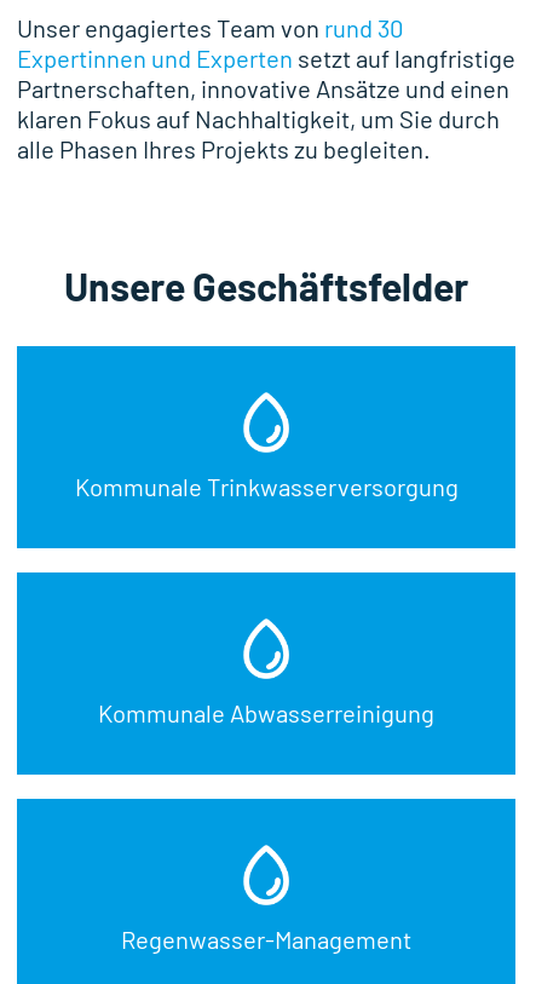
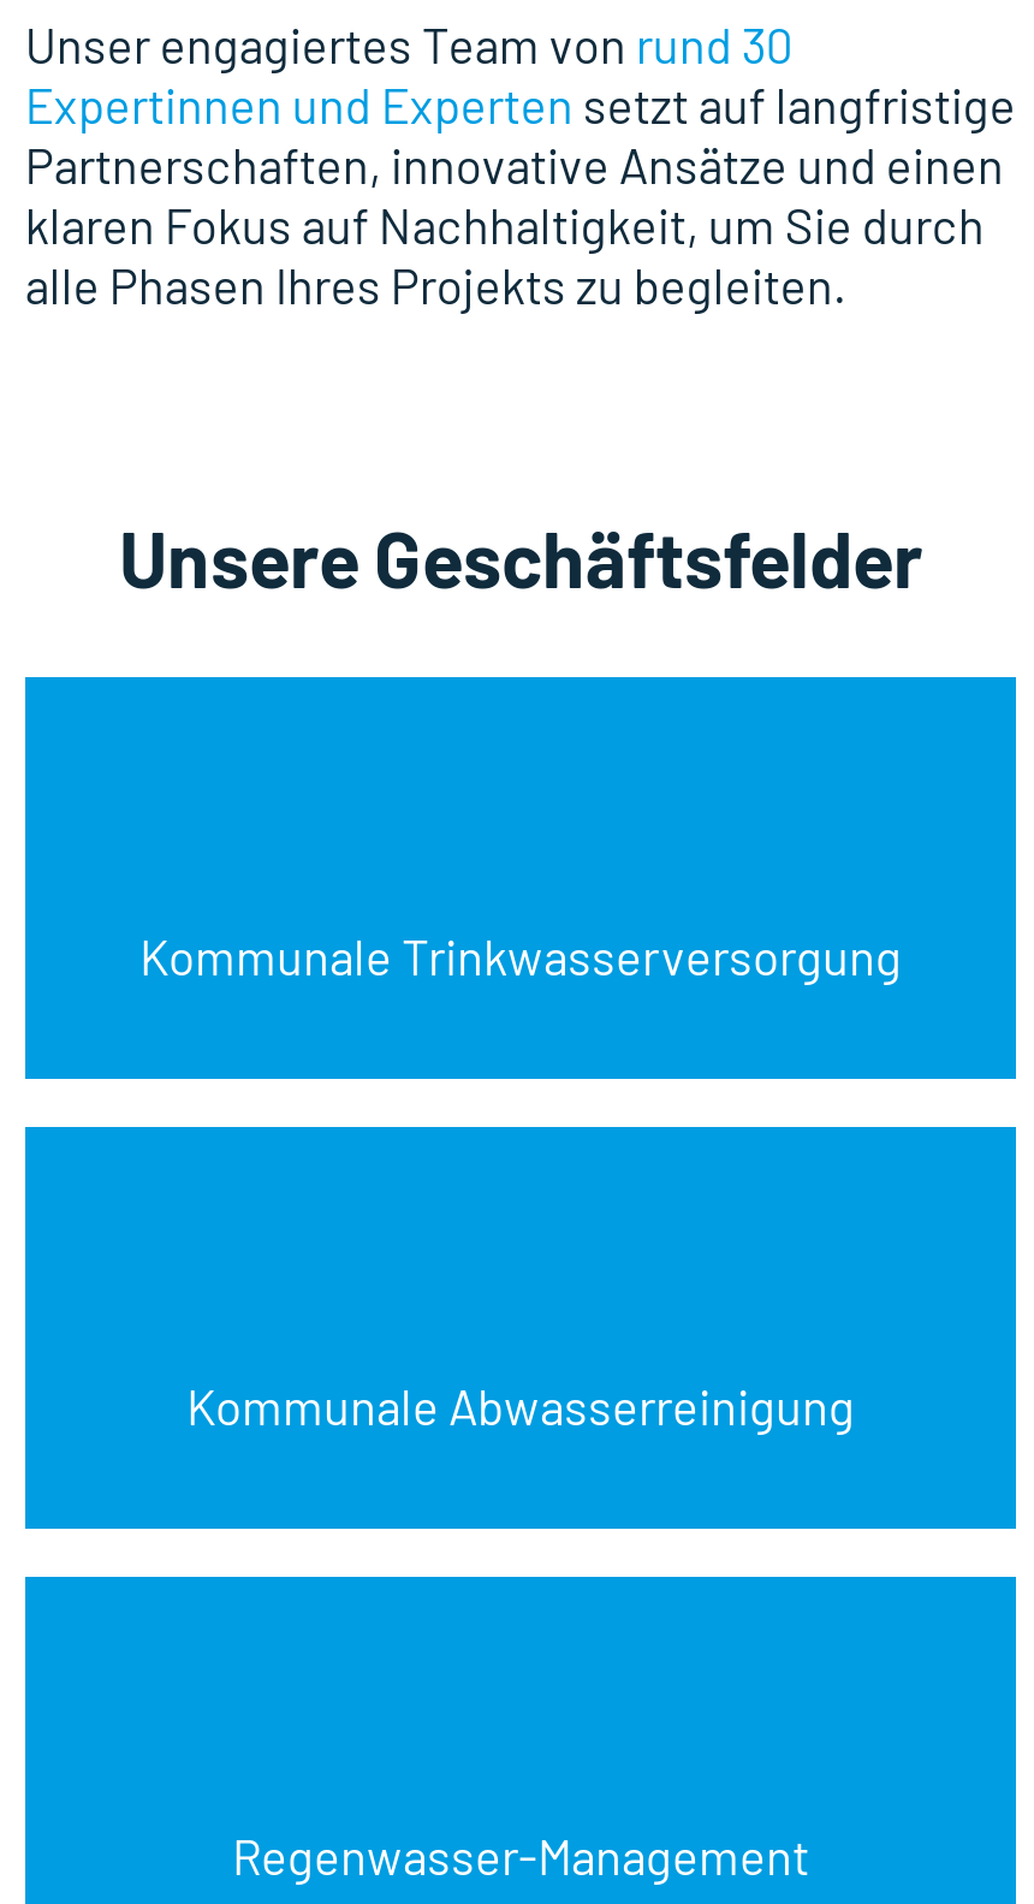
- [image]

- [image]

- [image]
